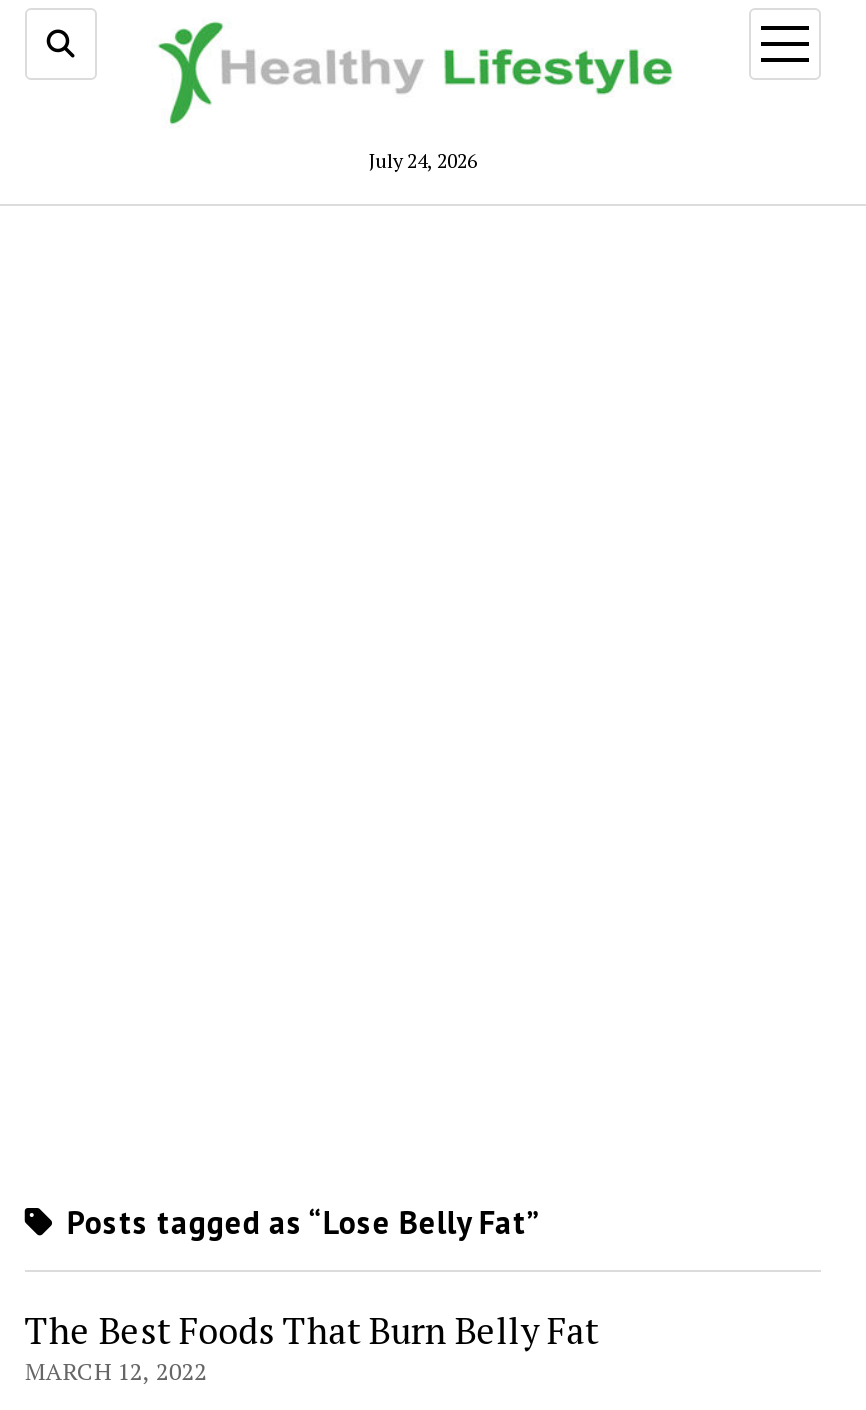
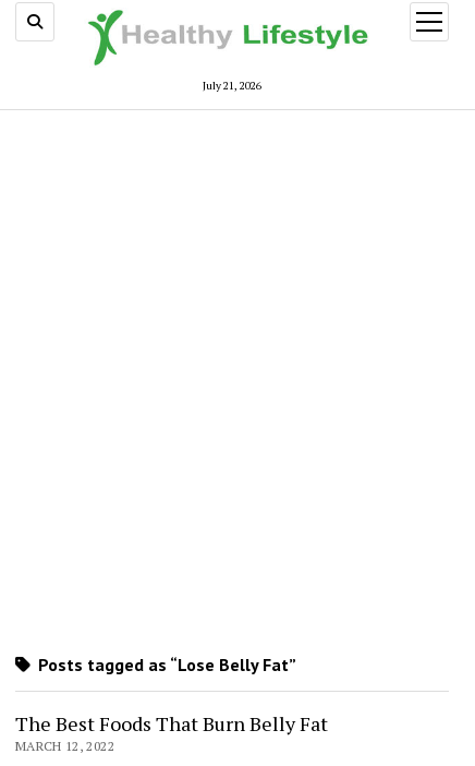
- July 24, 2026
+ July 21, 2026
